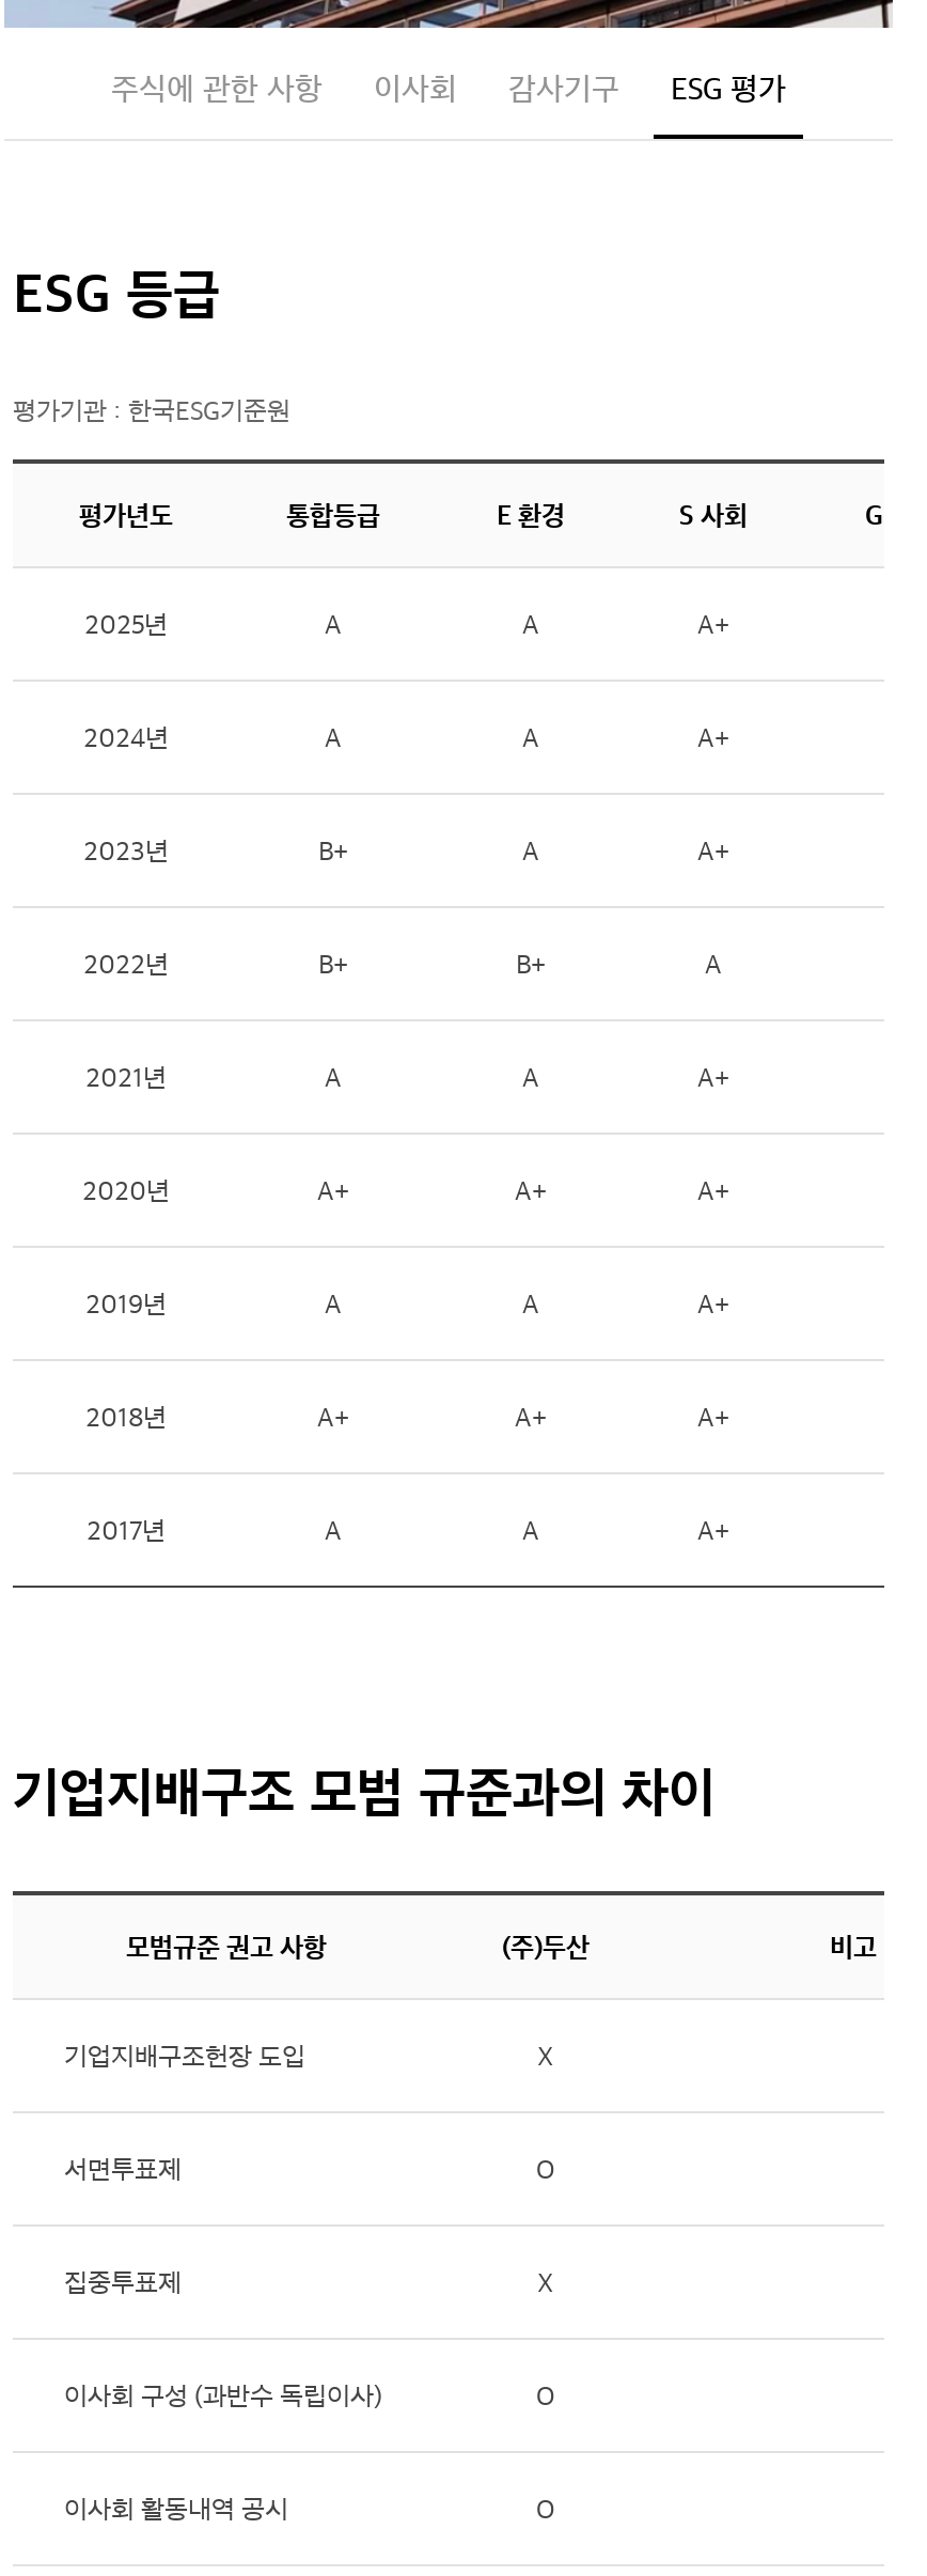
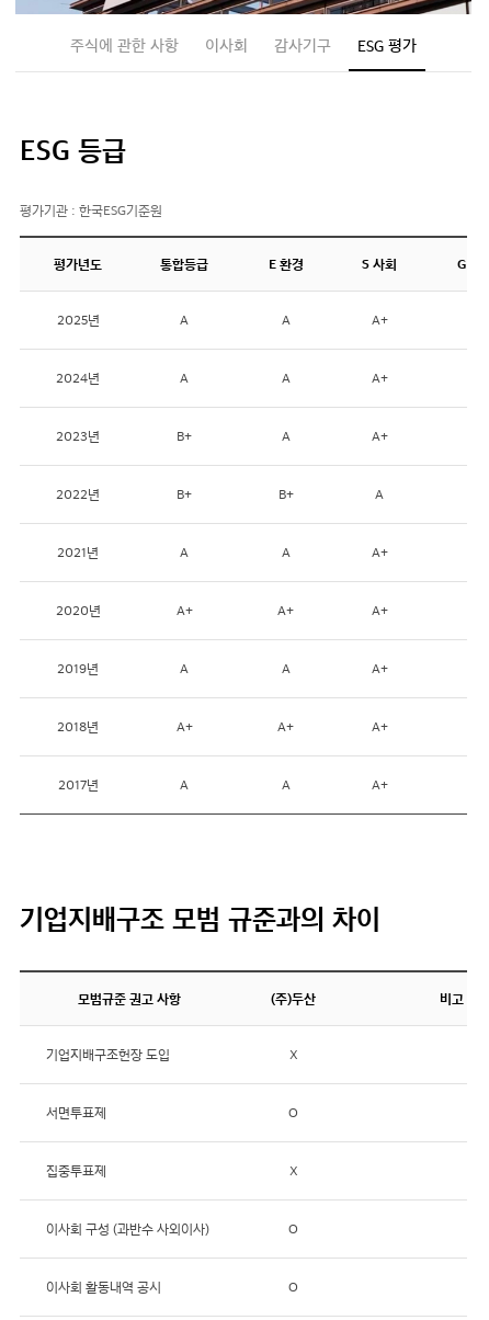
- 이사회 구성 (과반수 독립이사)
+ 이사회 구성 (과반수 사외이사)
